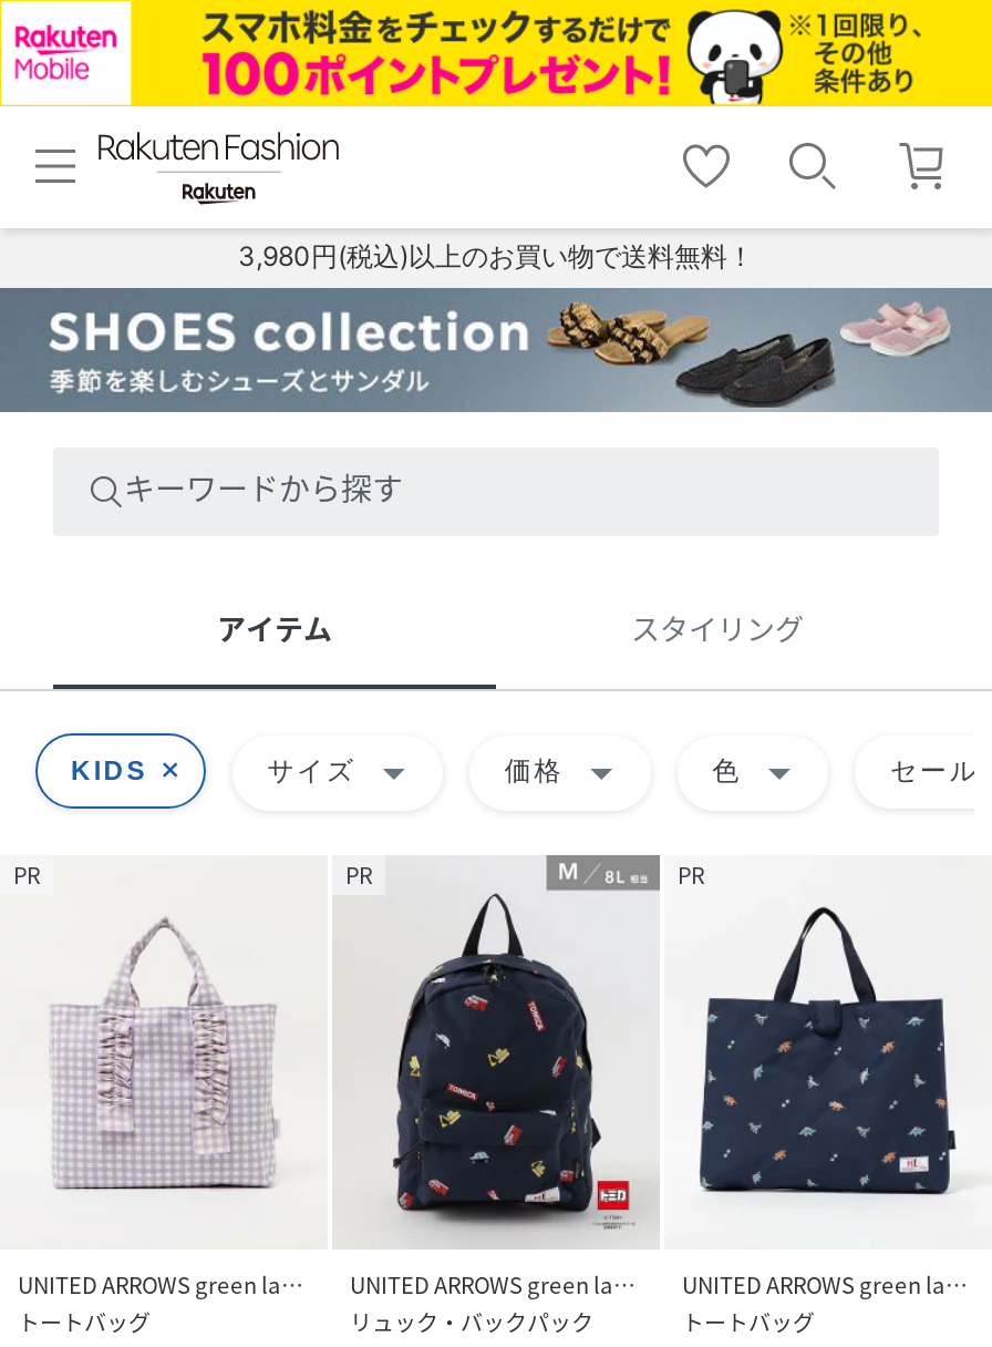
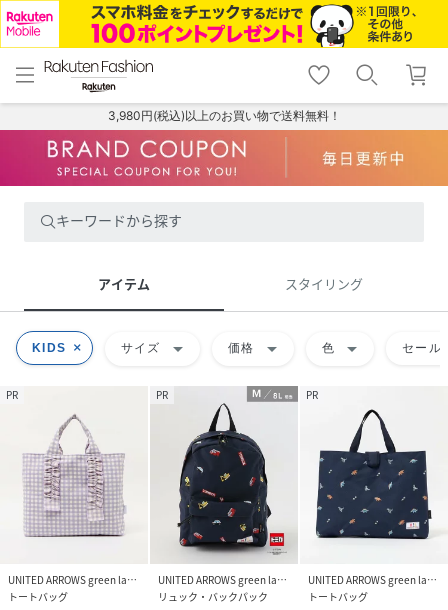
- [image]
+ [image]
